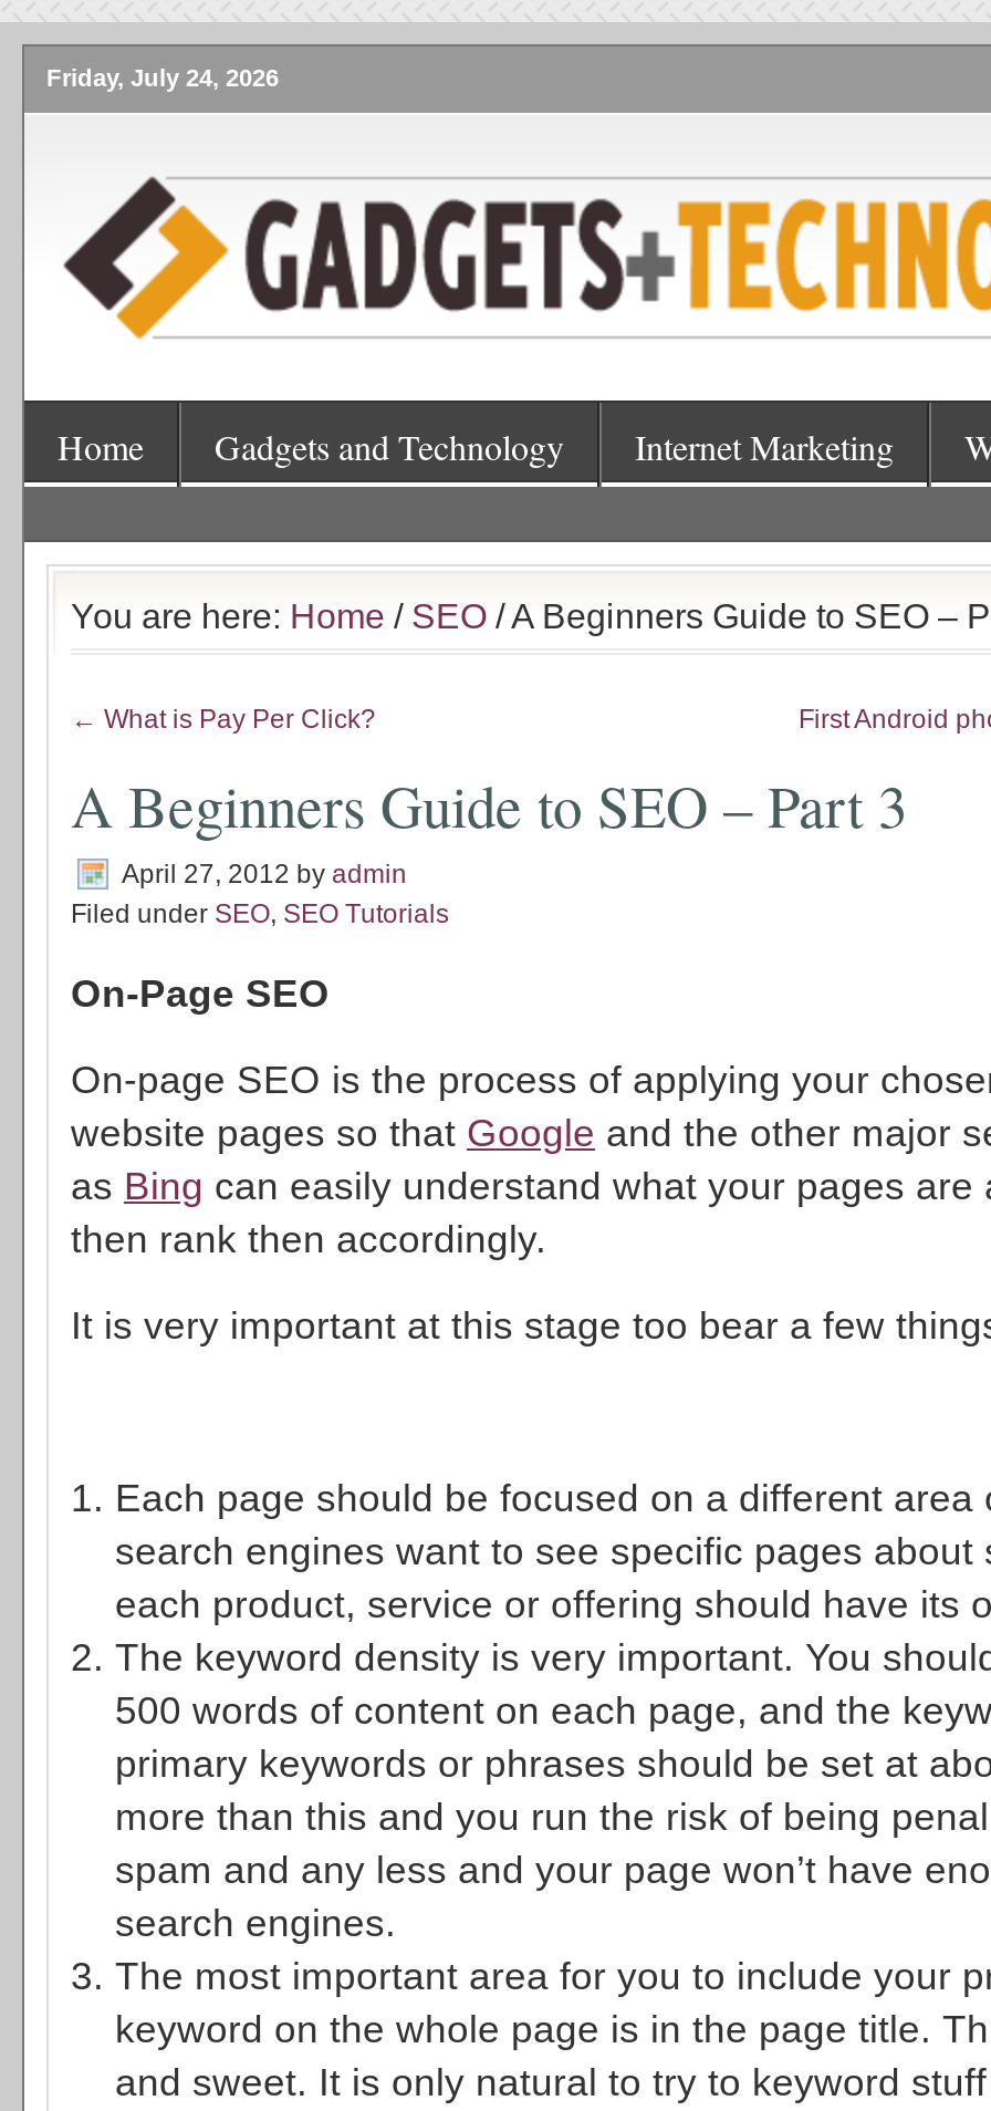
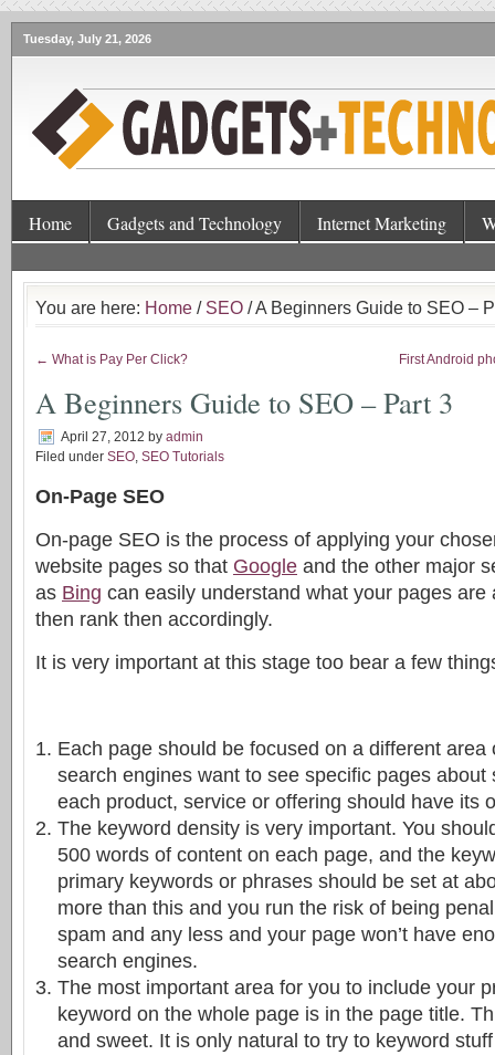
- Friday, July 24, 2026
+ Tuesday, July 21, 2026
